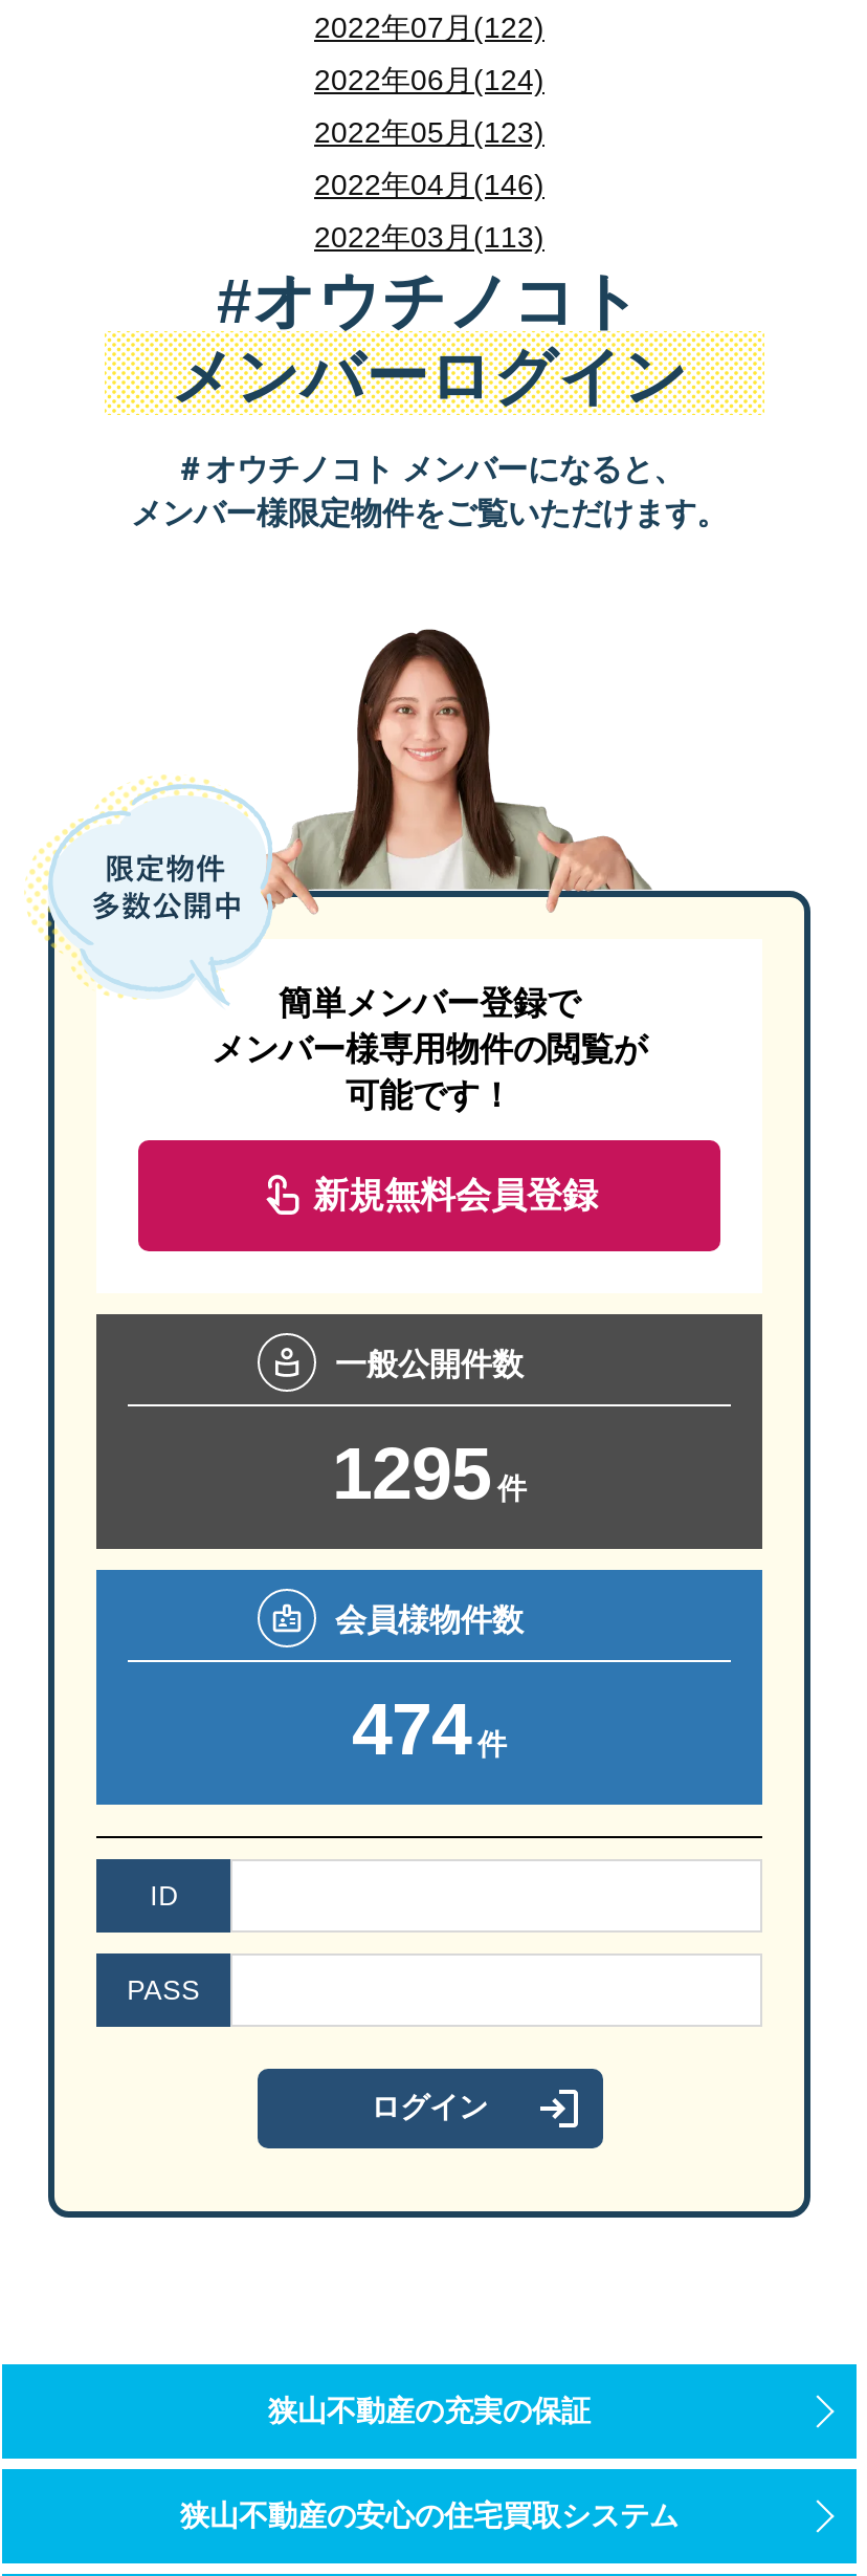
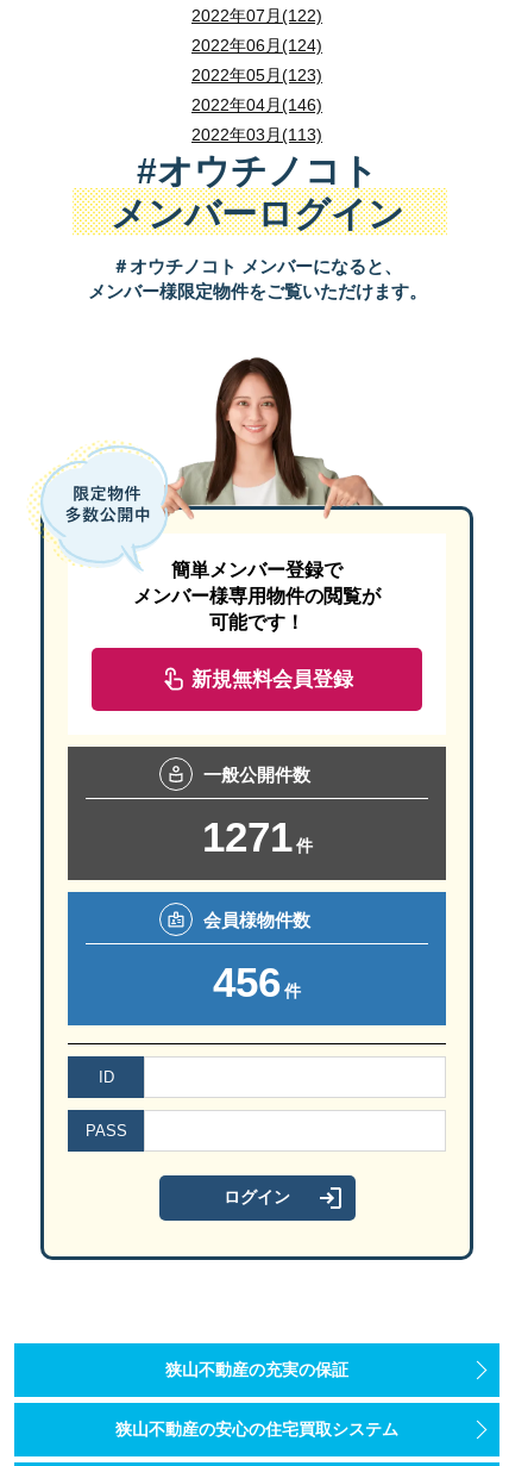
- 1295 件
+ 1271 件

- 474 件
+ 456 件
